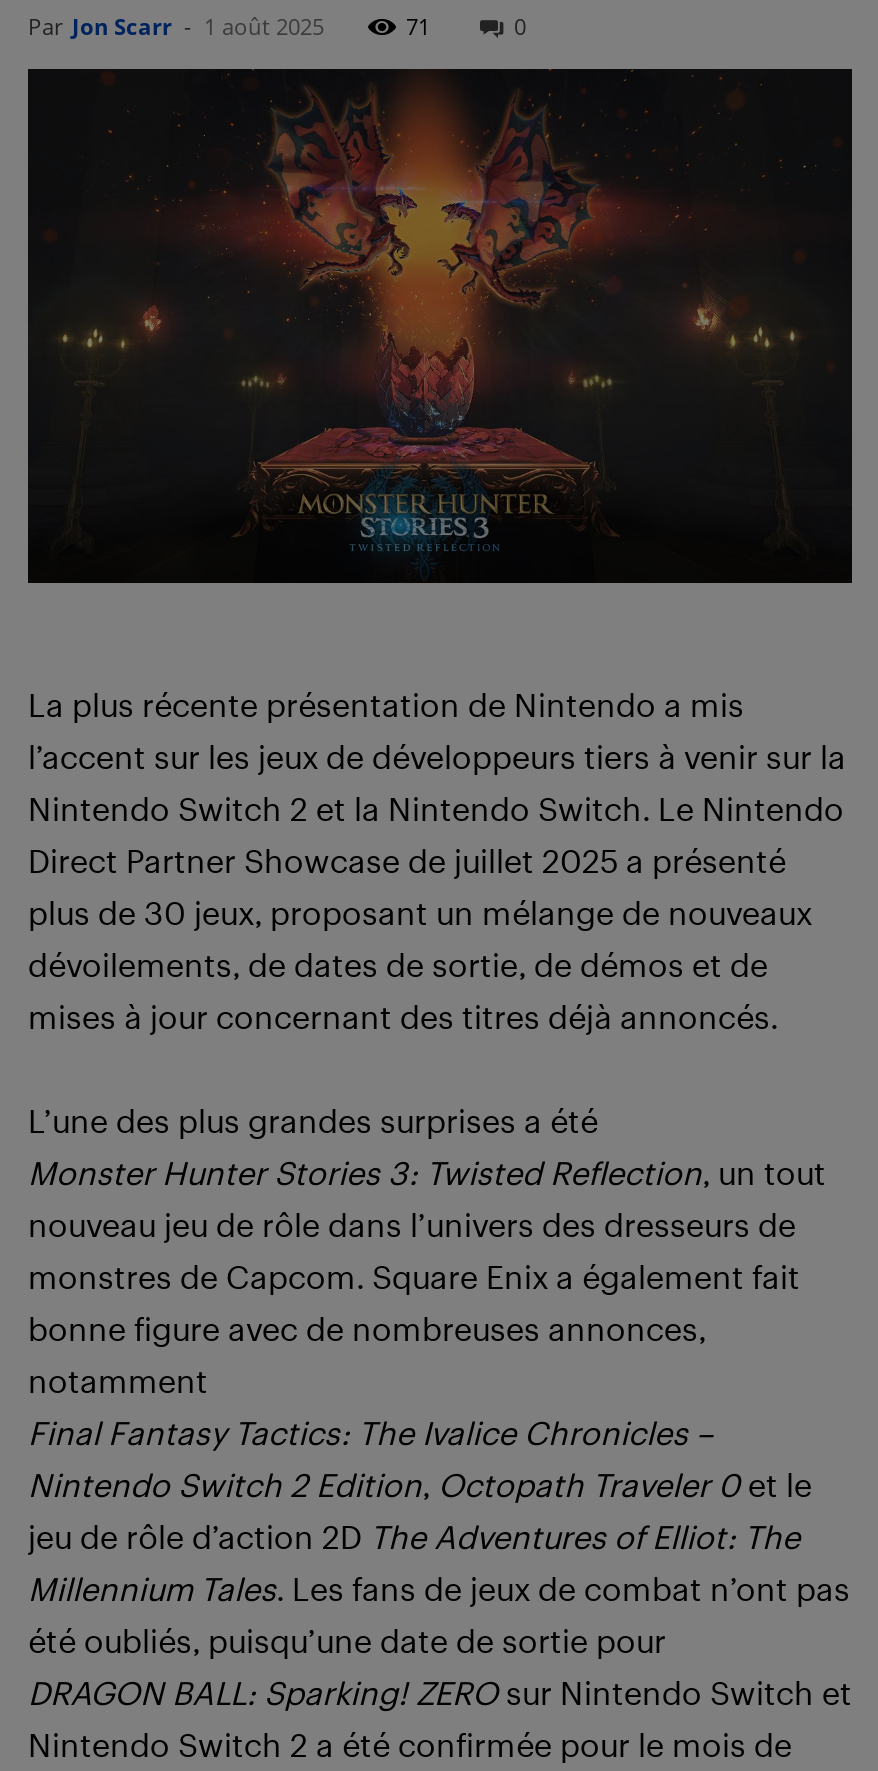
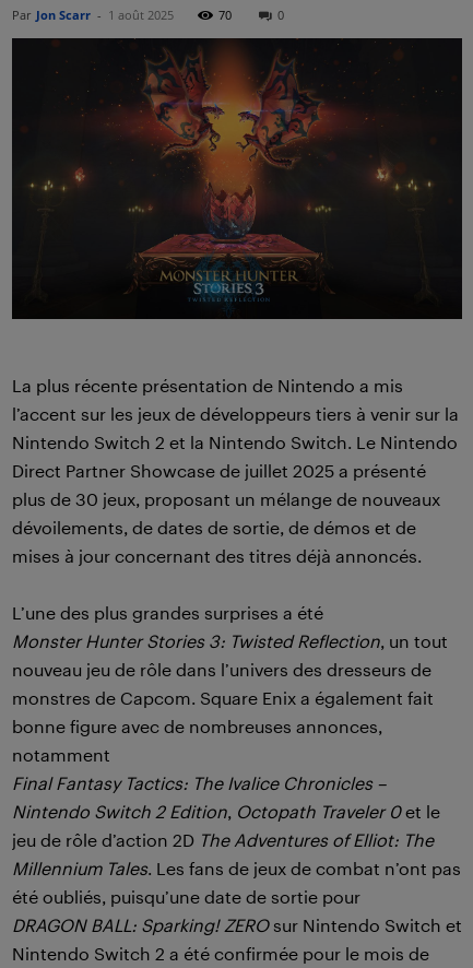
- 71
+ 70
